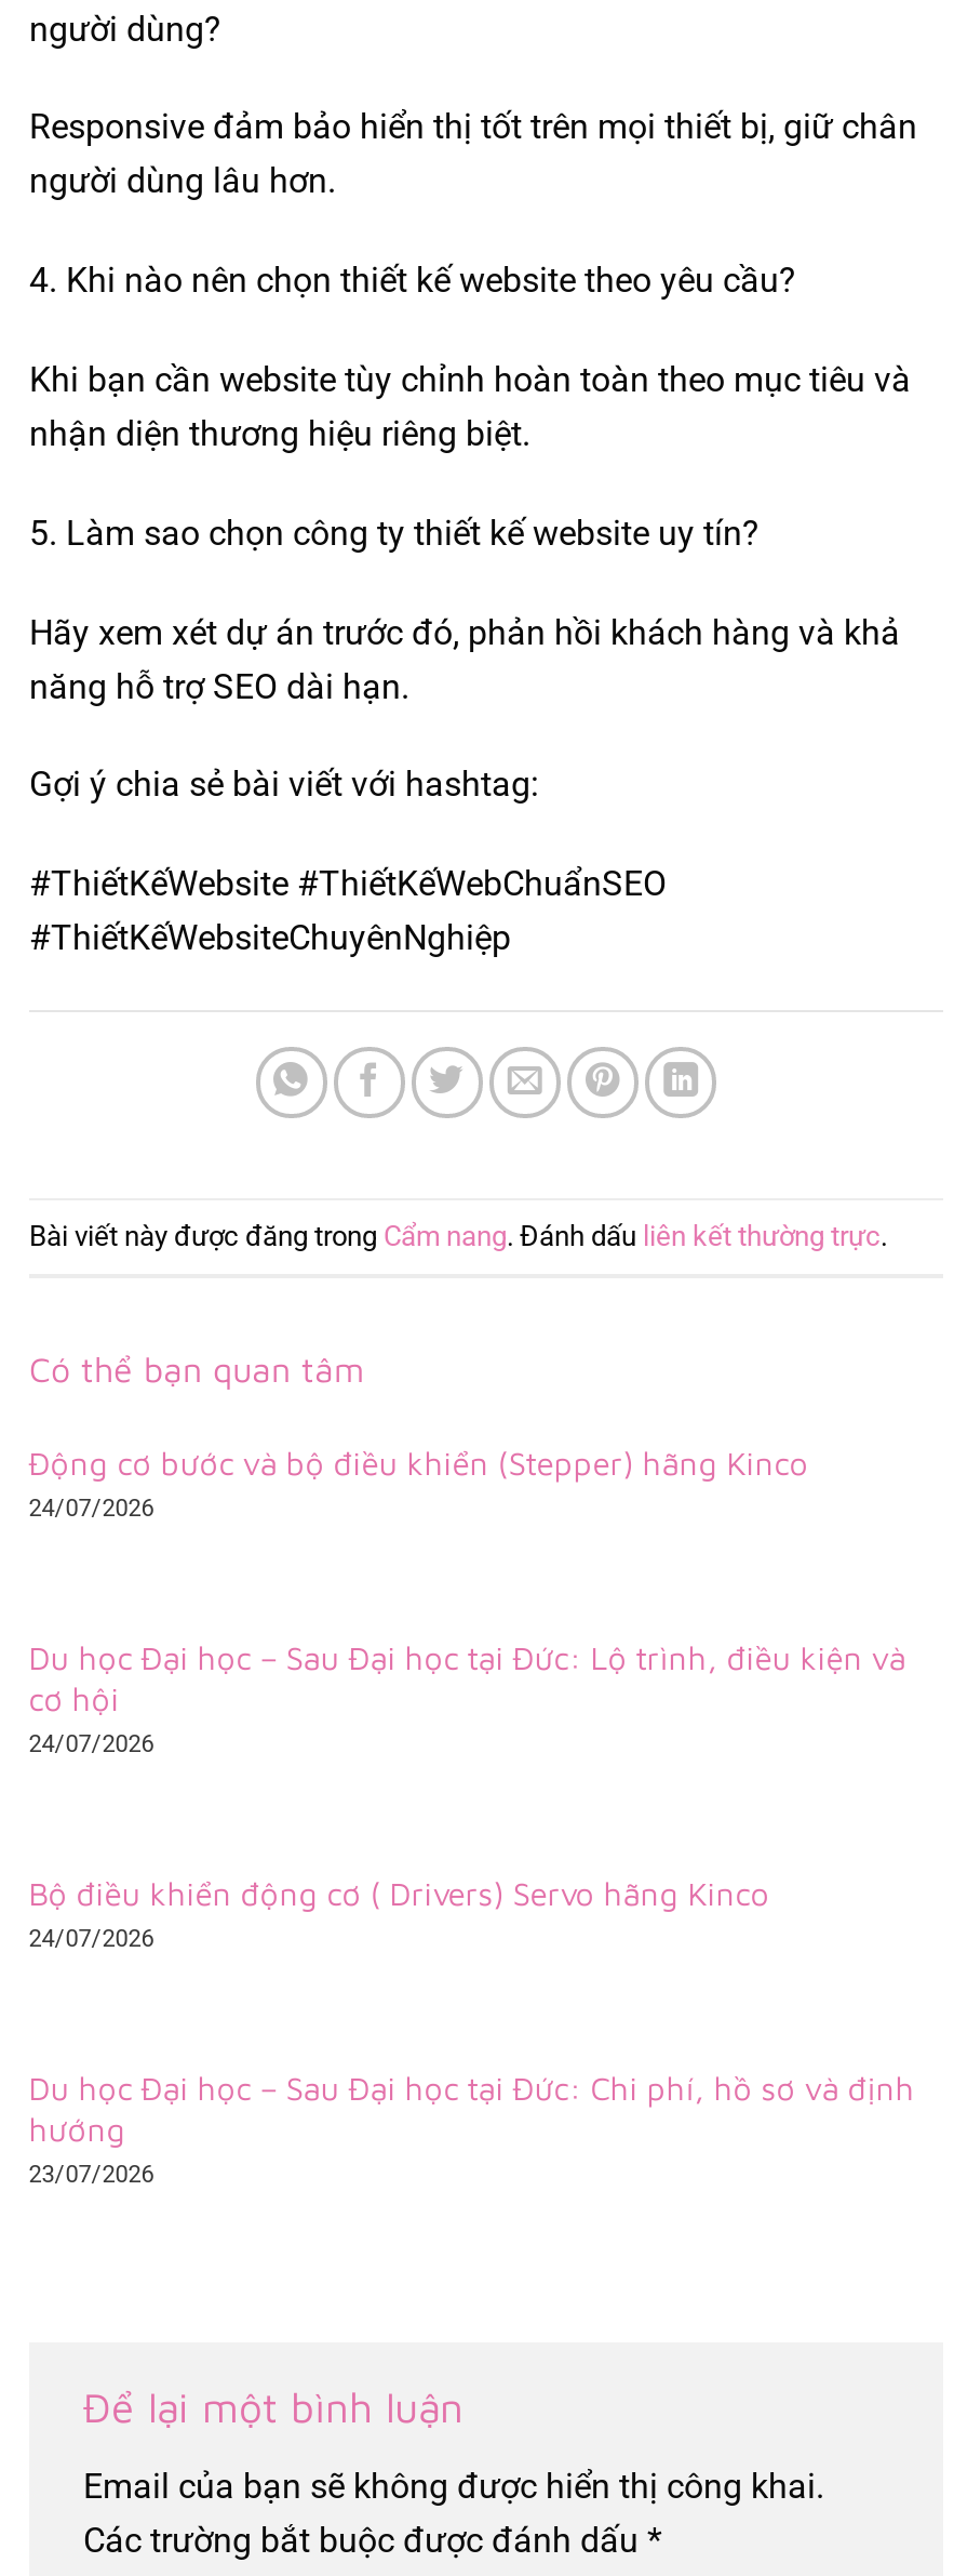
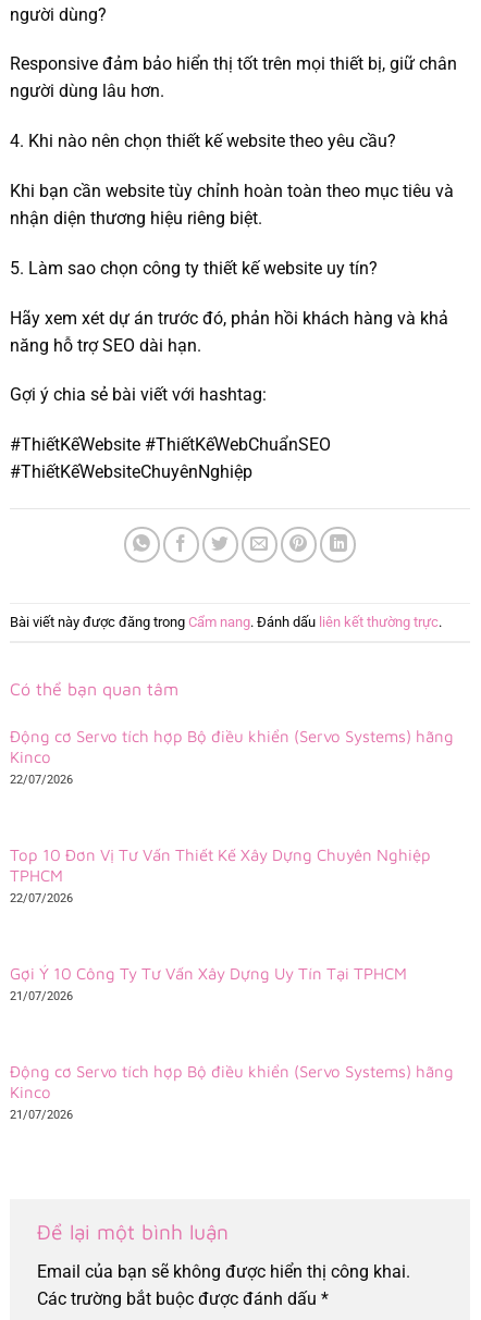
- Động cơ bước và bộ điều khiển (Stepper) hãng Kinco
- 24/07/2026
+ Động cơ Servo tích hợp Bộ điều khiển (Servo Systems) hãng
+ Kinco
+ 22/07/2026

- Du học Đại học – Sau Đại học tại Đức: Lộ trình, điều kiện và
- cơ hội
- 24/07/2026
+ Top 10 Đơn Vị Tư Vấn Thiết Kế Xây Dựng Chuyên Nghiệp
+ TPHCM
+ 22/07/2026

- Bộ điều khiển động cơ ( Drivers) Servo hãng Kinco
- 24/07/2026
+ Gợi Ý 10 Công Ty Tư Vấn Xây Dựng Uy Tín Tại TPHCM
+ 21/07/2026

- Du học Đại học – Sau Đại học tại Đức: Chi phí, hồ sơ và định
- hướng
- 23/07/2026
+ Động cơ Servo tích hợp Bộ điều khiển (Servo Systems) hãng
+ Kinco
+ 21/07/2026
